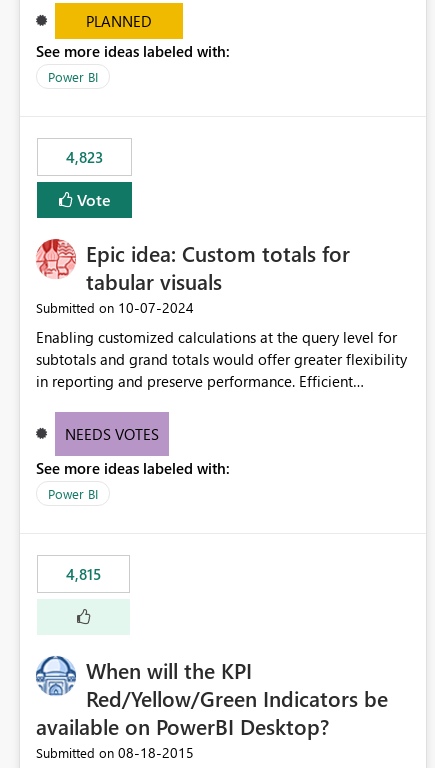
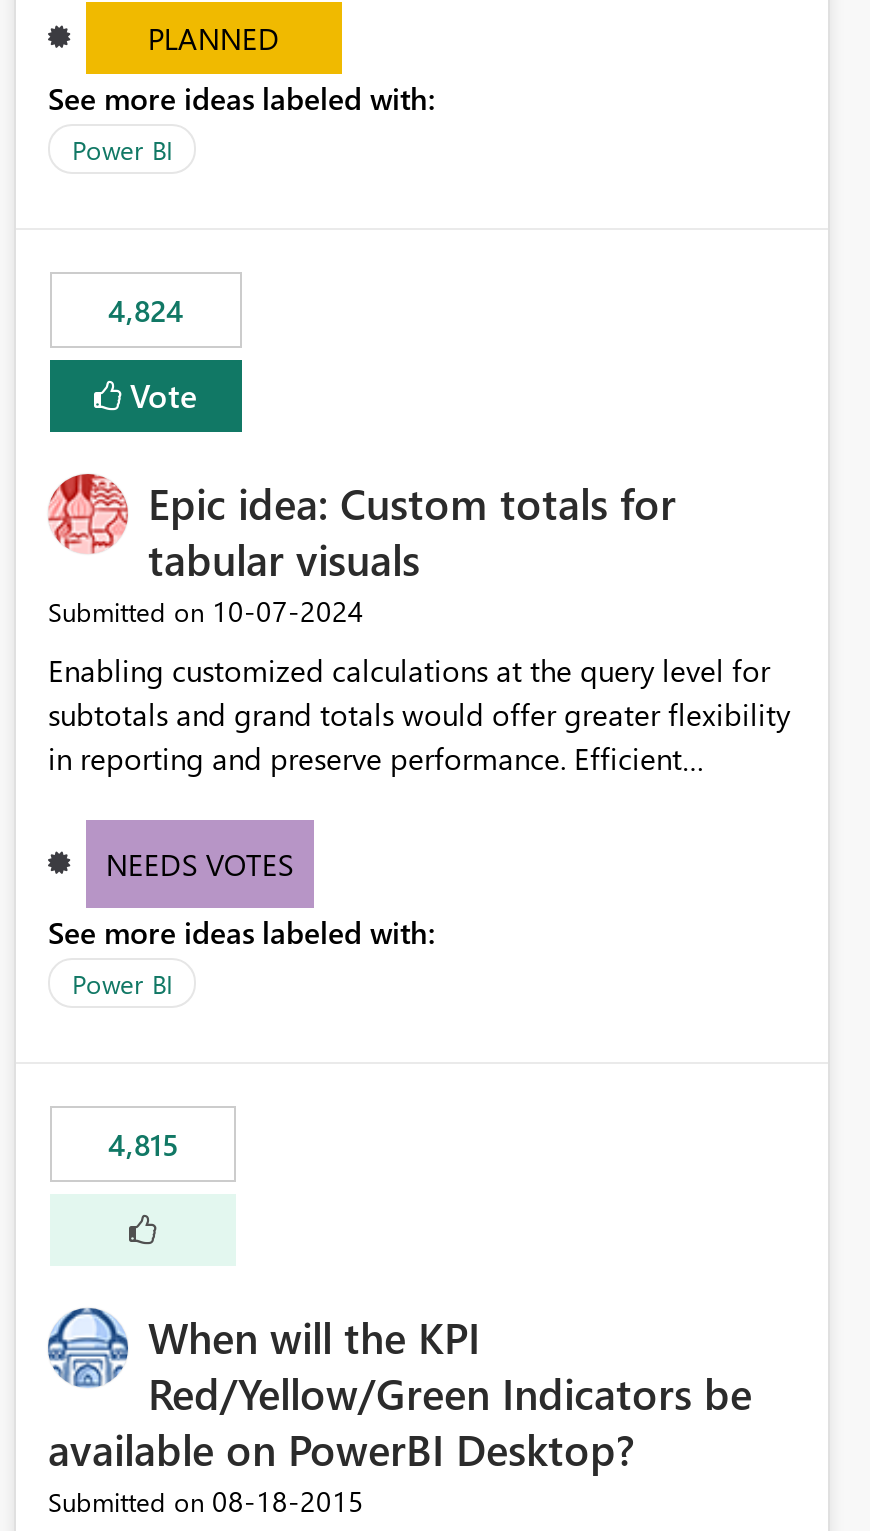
- 4,823
+ 4,824
